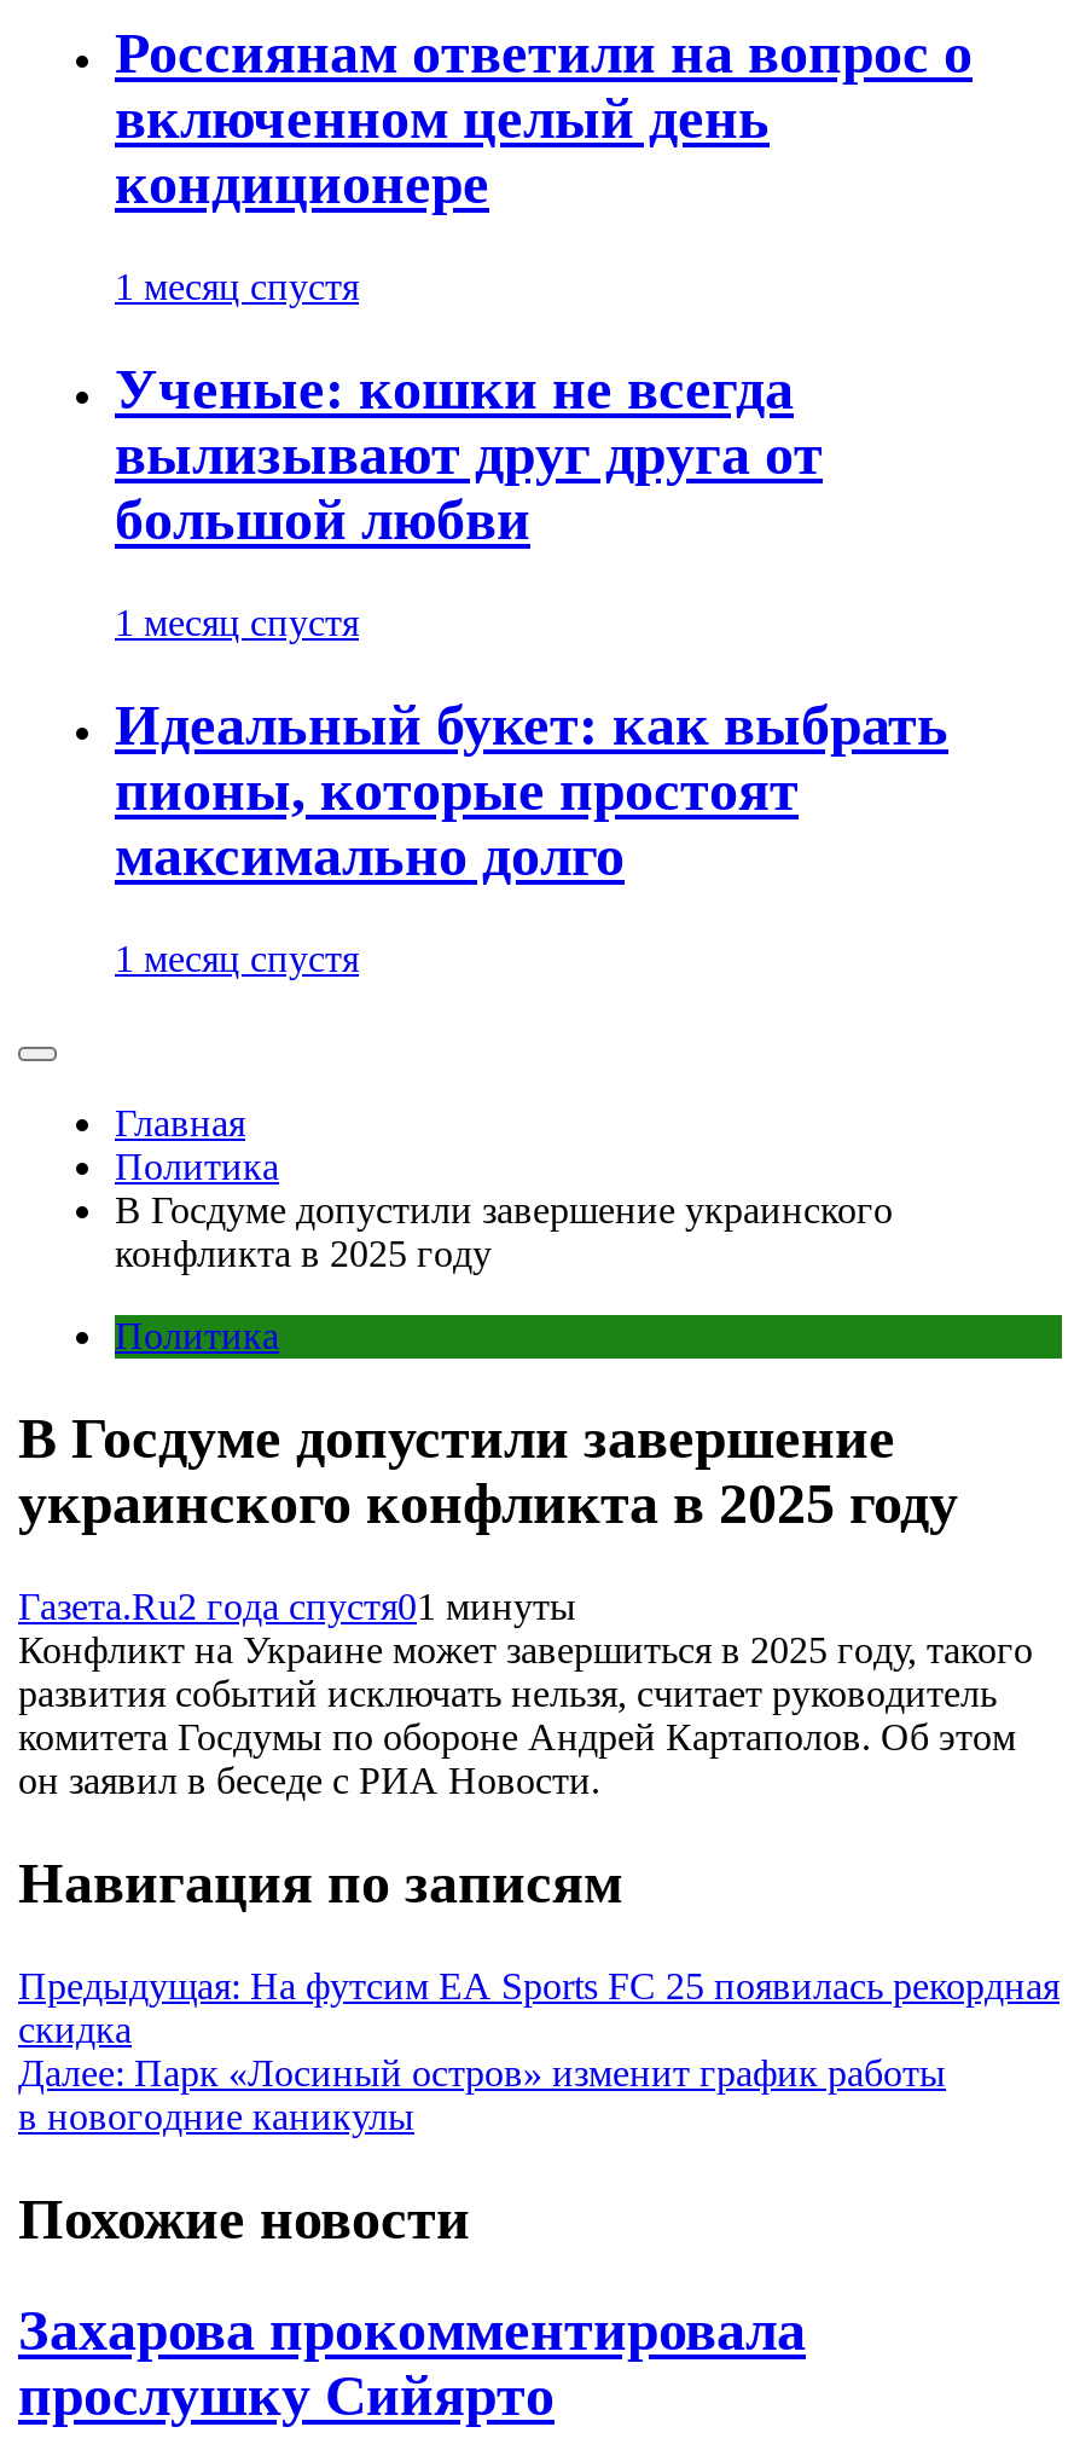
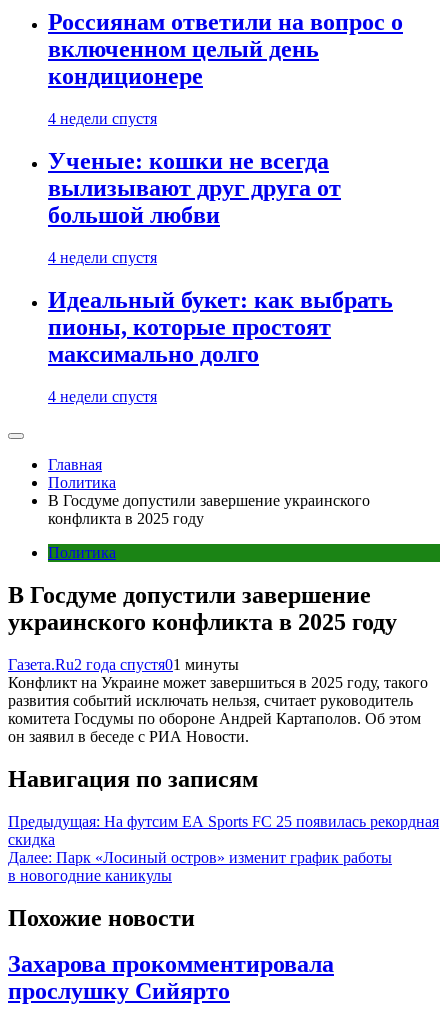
- 1 месяц спустя
+ 4 недели спустя

- 1 месяц спустя
+ 4 недели спустя

- 1 месяц спустя
+ 4 недели спустя
